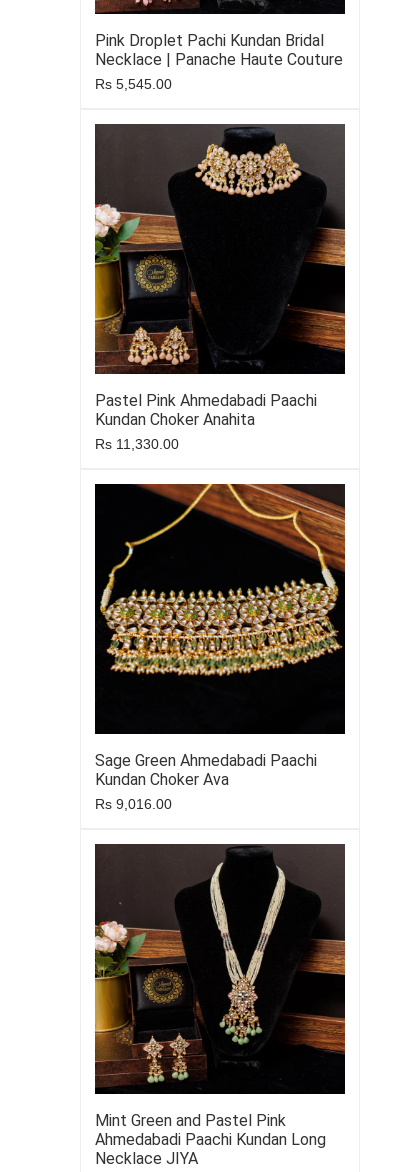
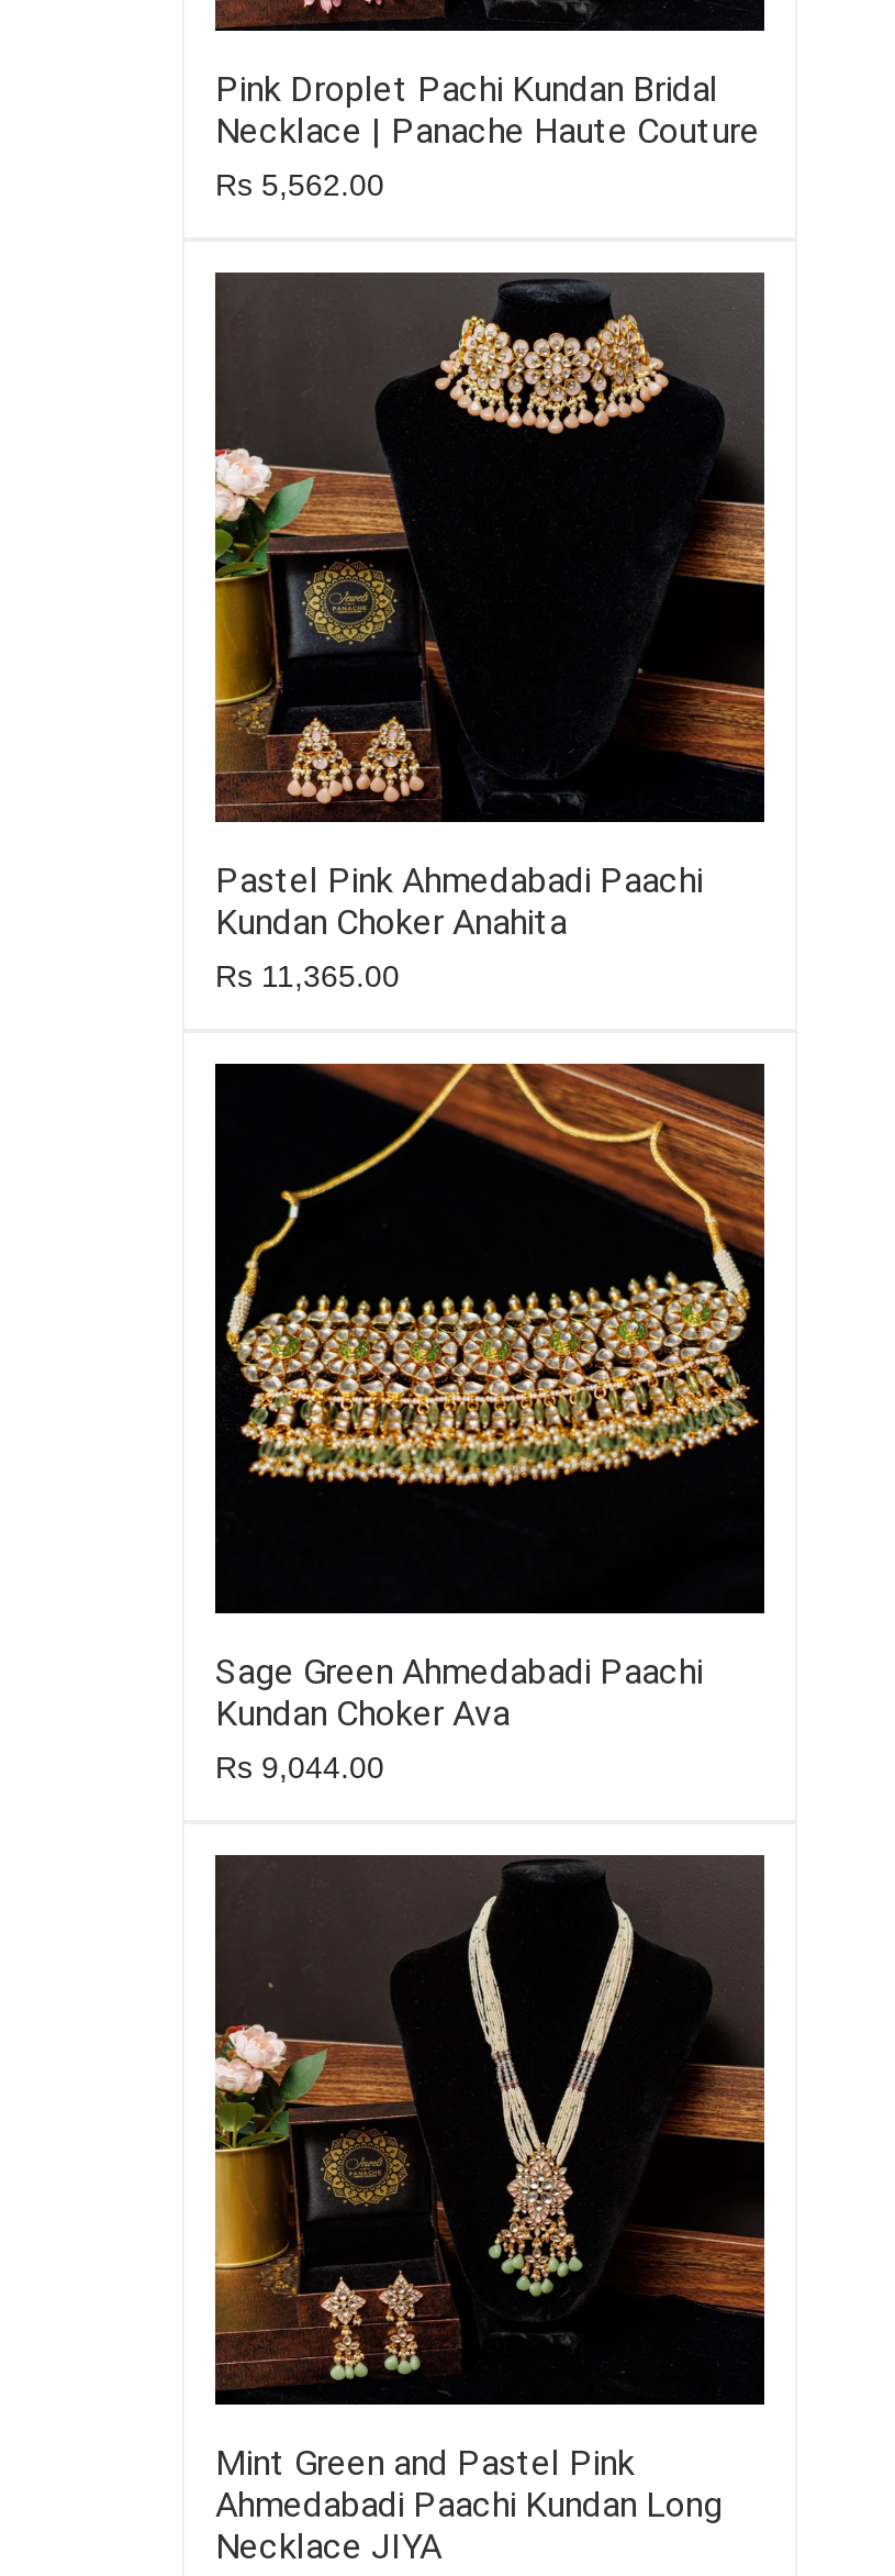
- Rs 5,545.00
+ Rs 5,562.00

- Rs 11,330.00
+ Rs 11,365.00

- Rs 9,016.00
+ Rs 9,044.00
